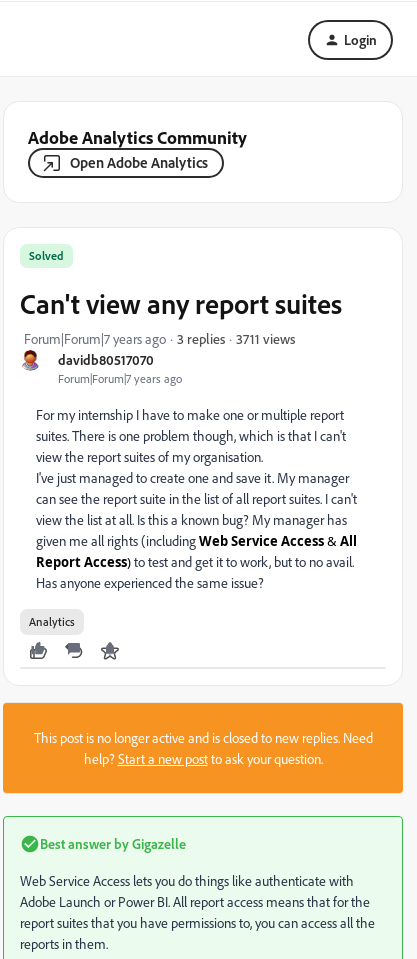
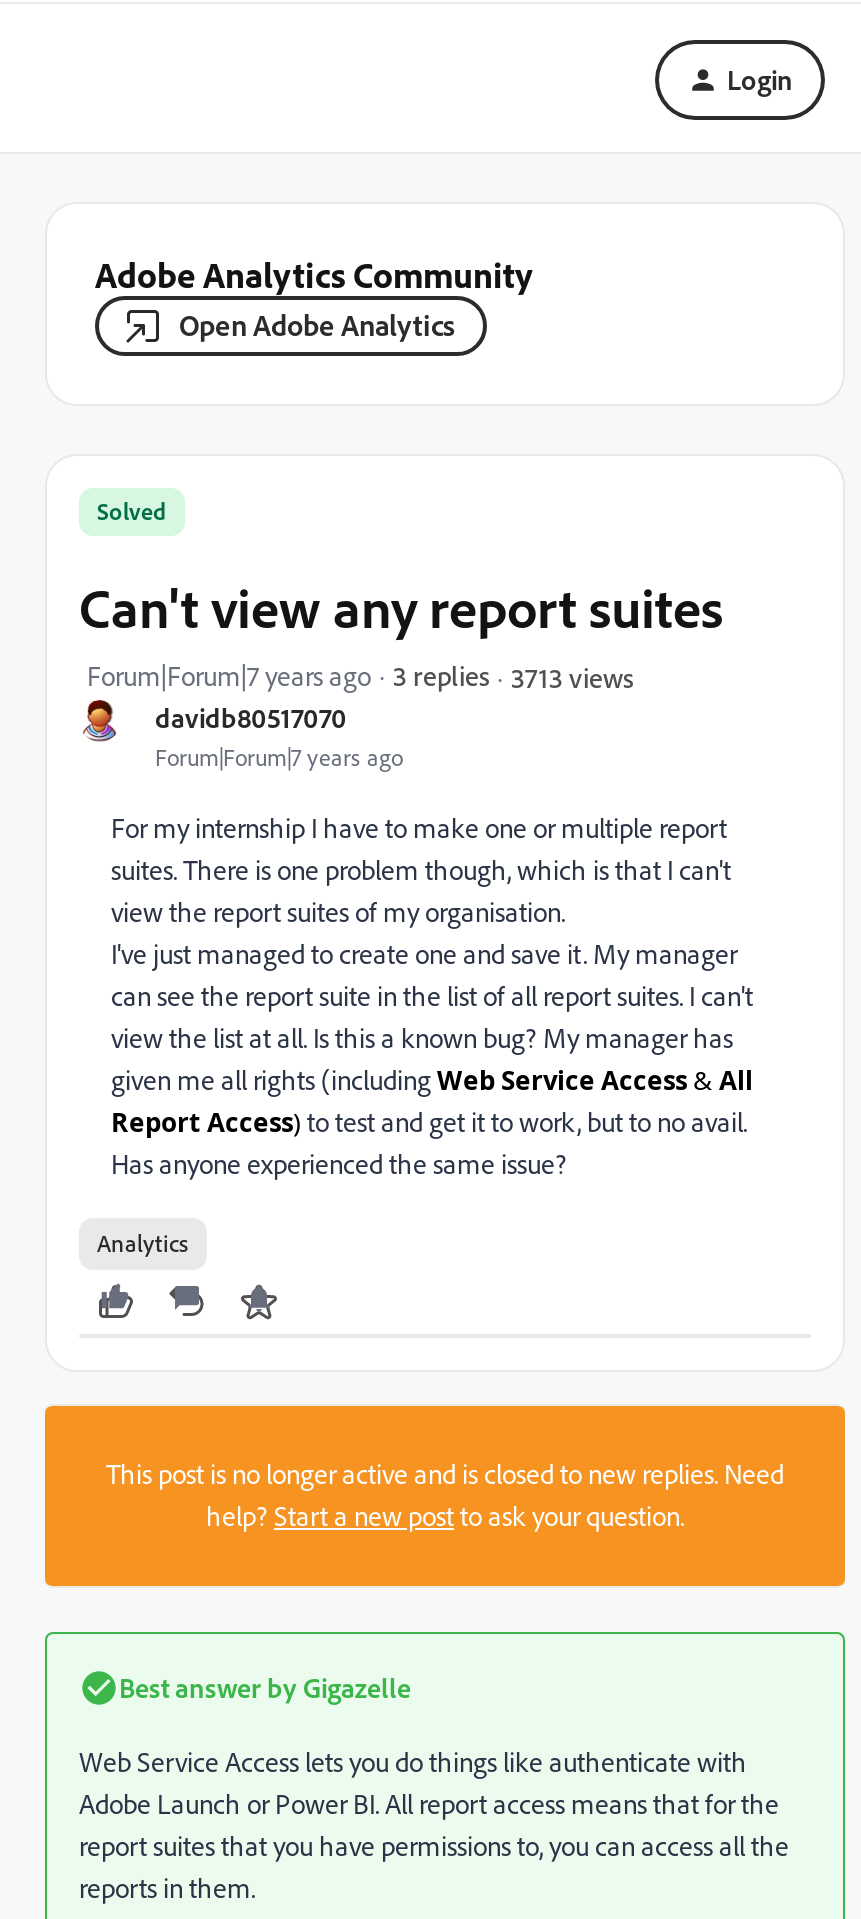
- 3711 views
+ 3713 views
